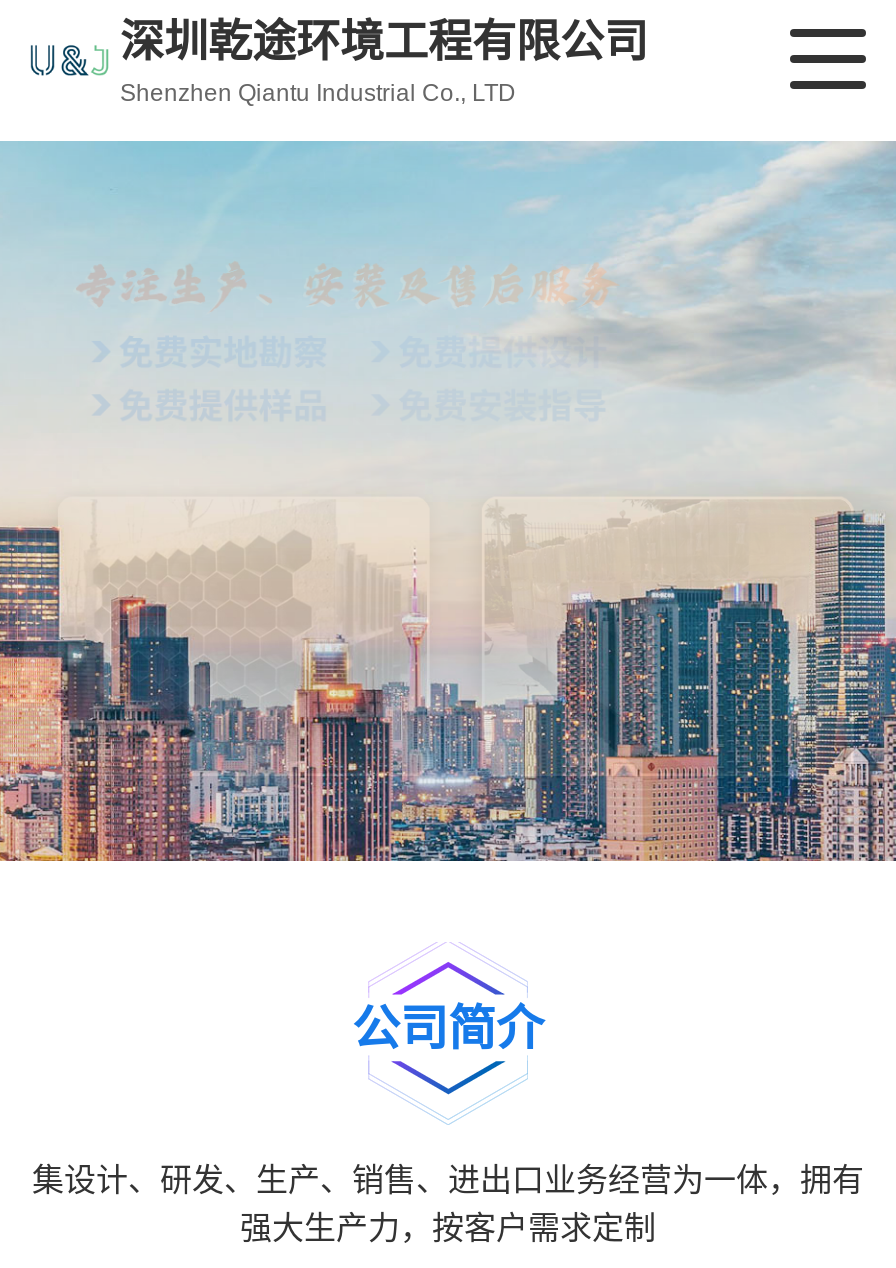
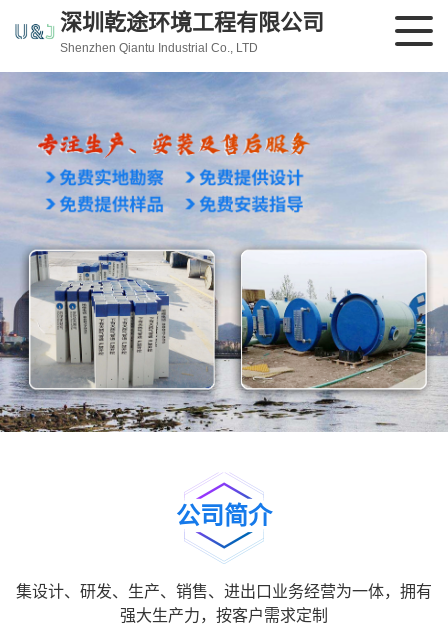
- [image]
+ [image]
